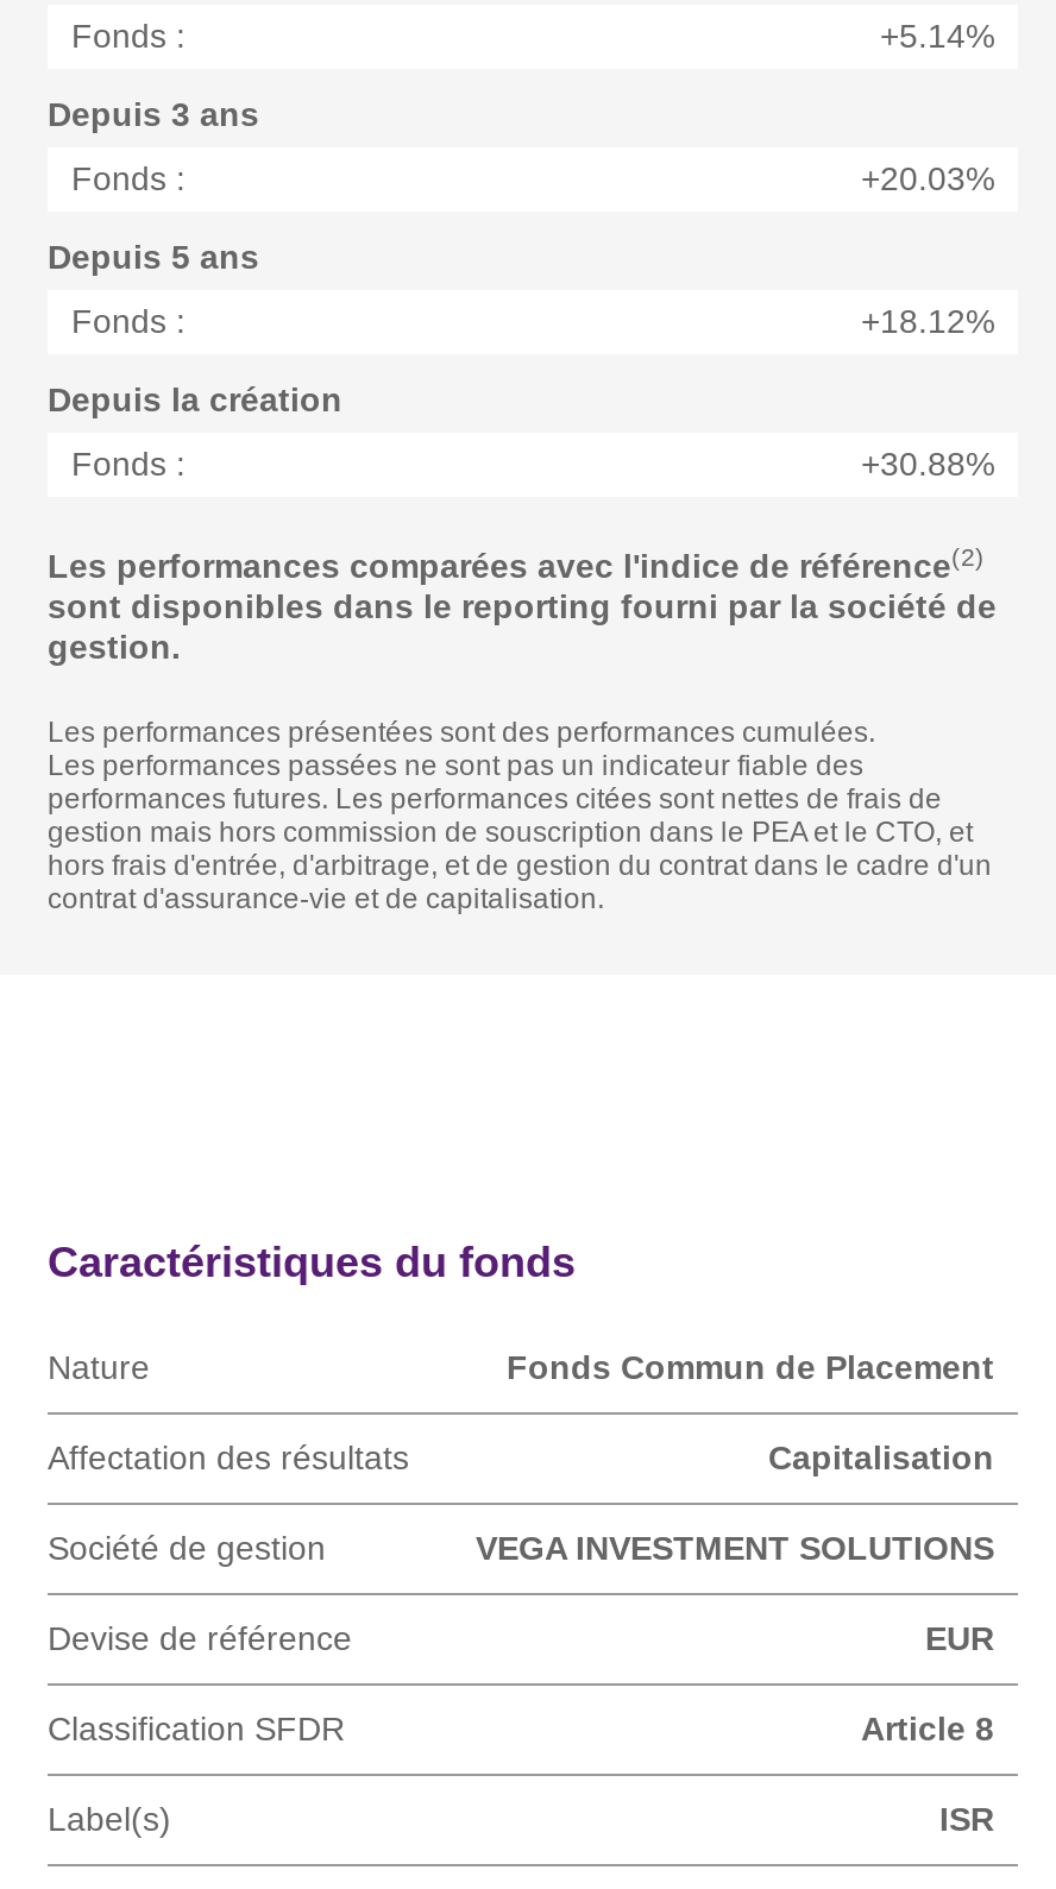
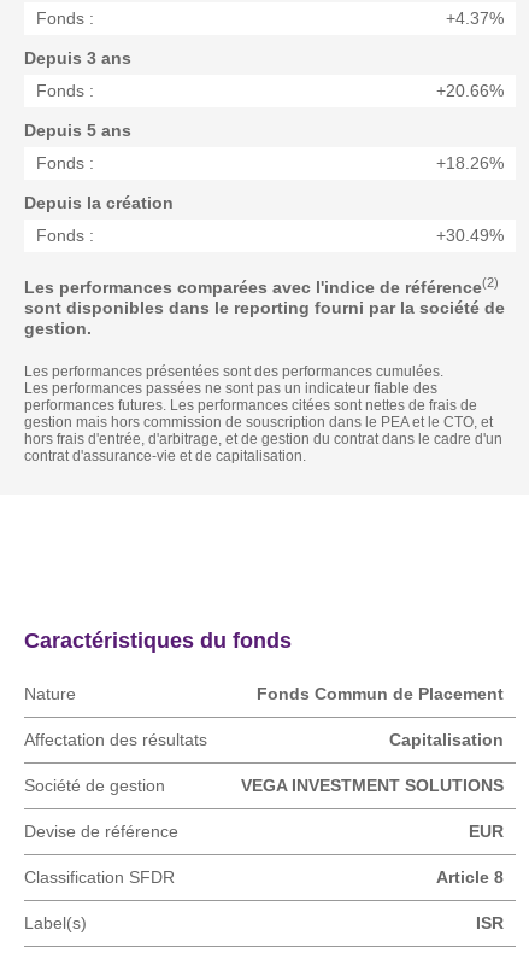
- +5.14%
+ +4.37%

- +20.03%
+ +20.66%

- +18.12%
+ +18.26%

- +30.88%
+ +30.49%
